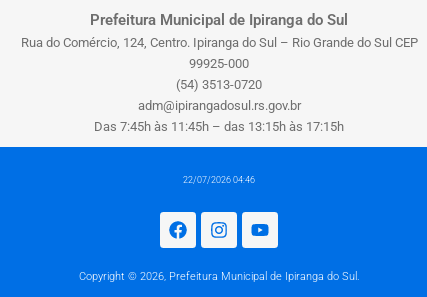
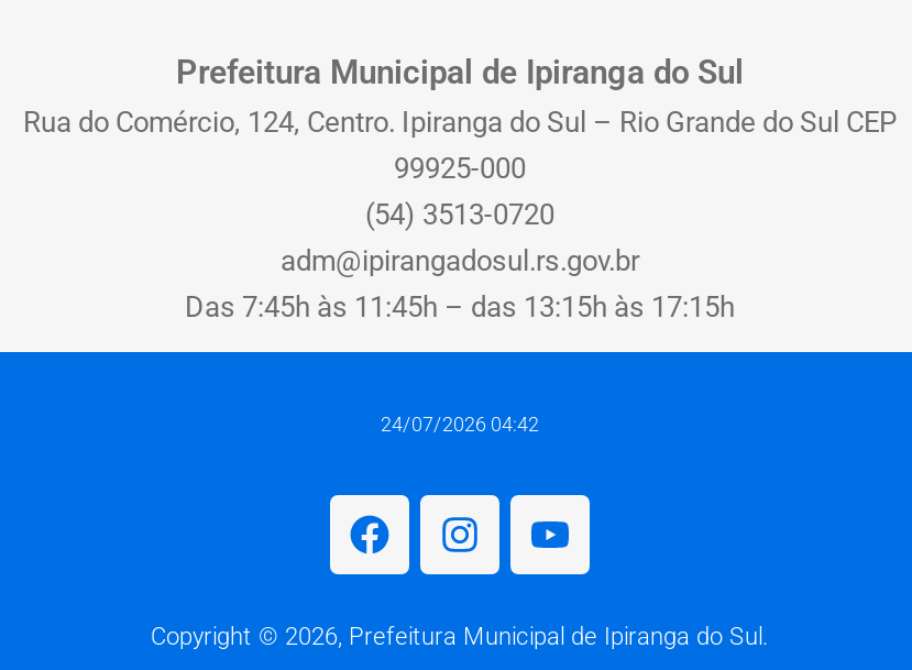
- 22/07/2026 04:46
+ 24/07/2026 04:42
